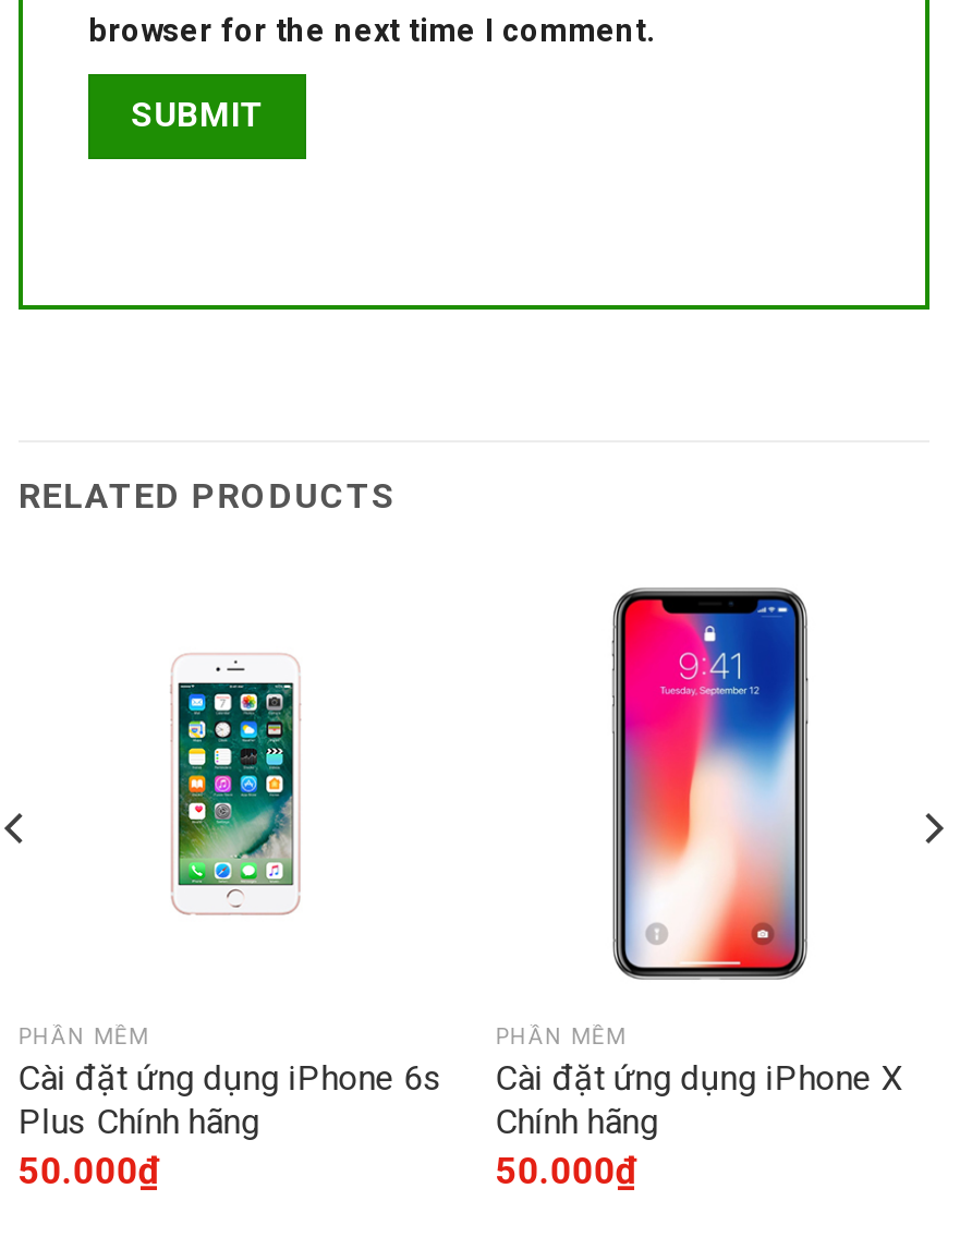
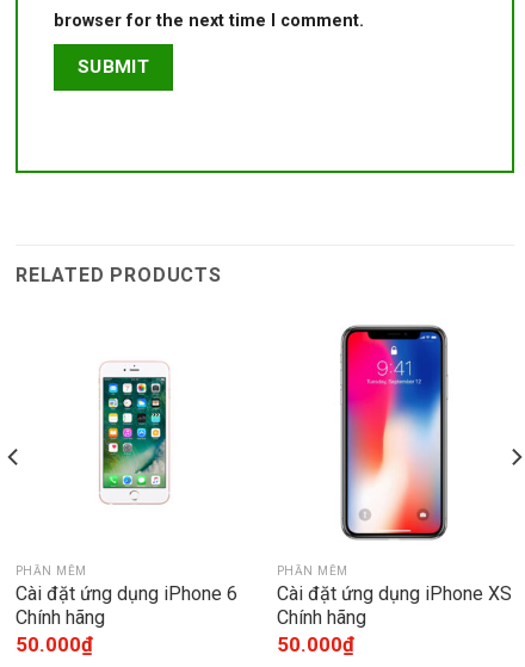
- Cài đặt ứng dụng iPhone 6s
- Plus Chính hãng
+ Cài đặt ứng dụng iPhone 6
+ Chính hãng

- Cài đặt ứng dụng iPhone X
+ Cài đặt ứng dụng iPhone XS
